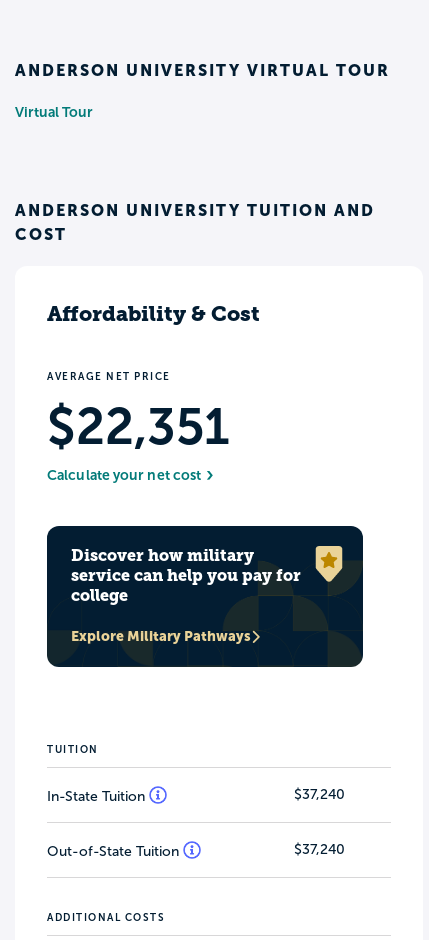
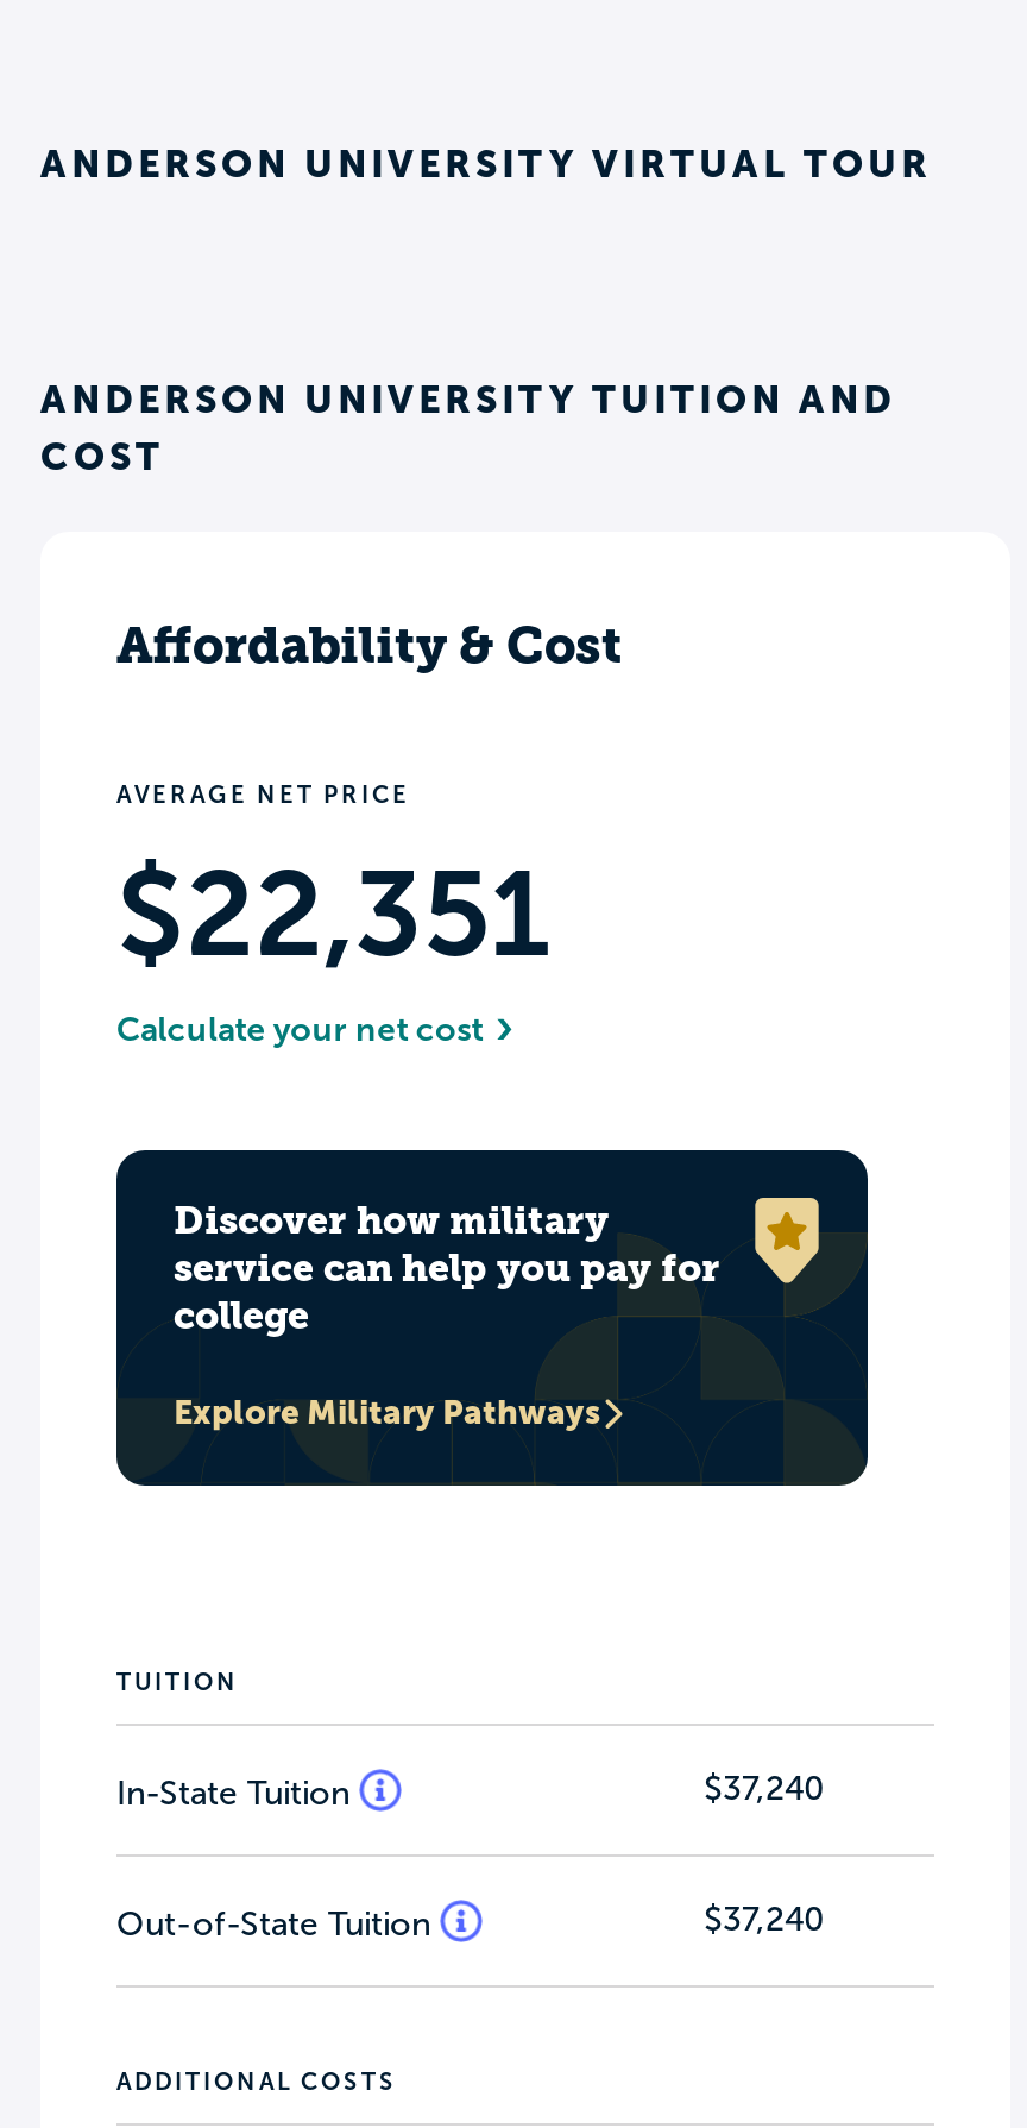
- Virtual Tour
